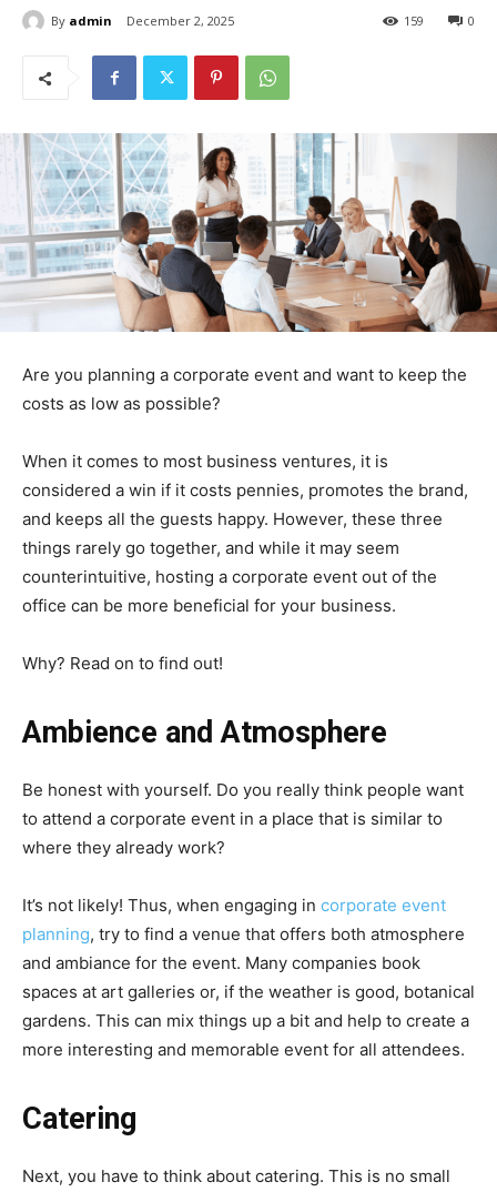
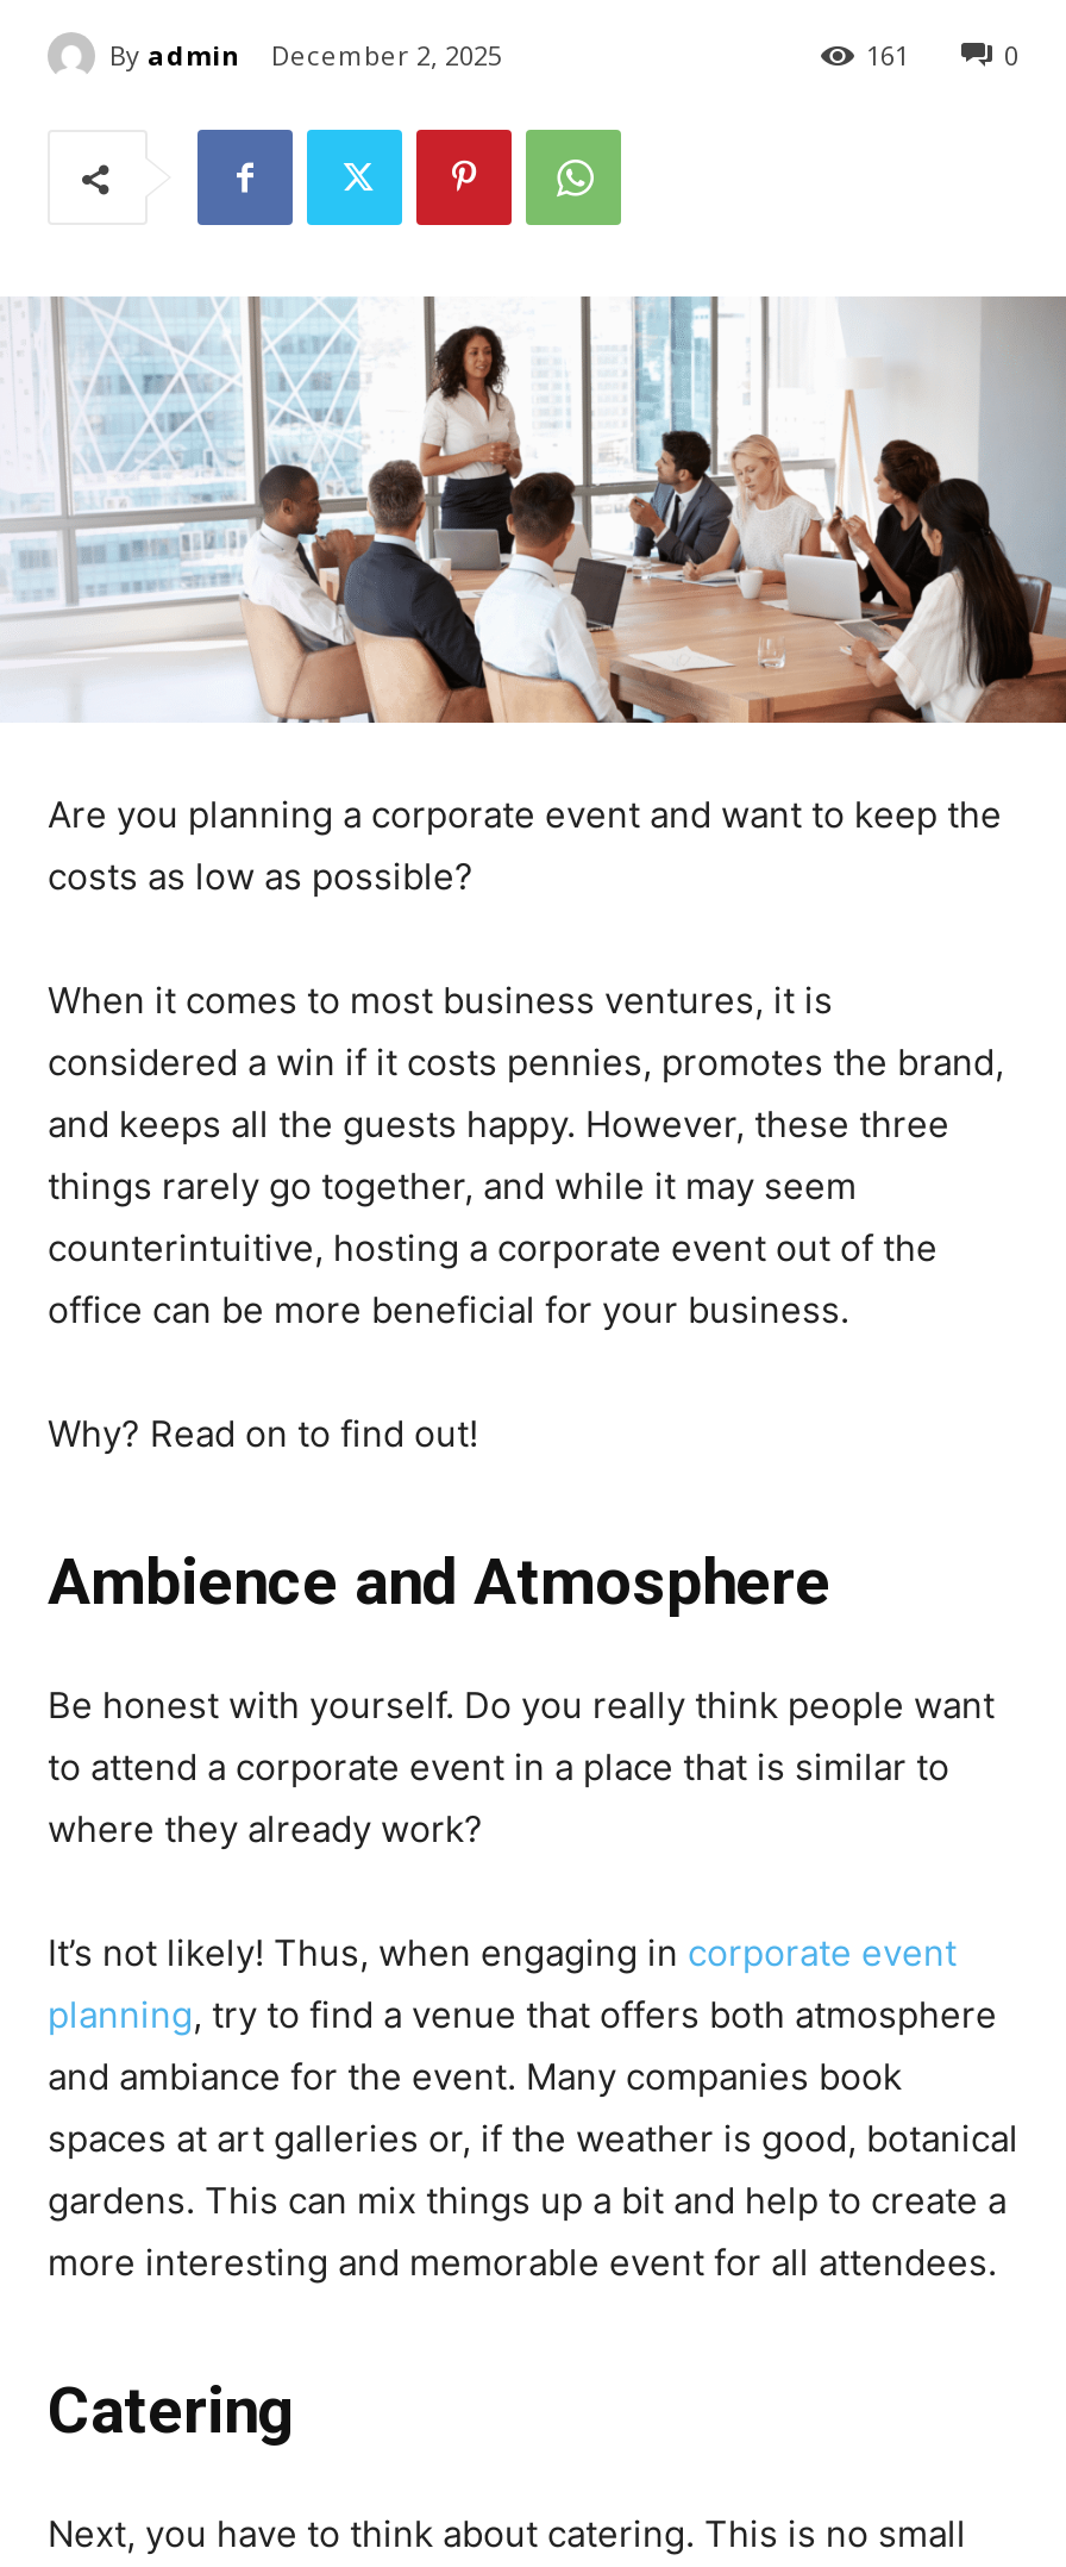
- 159
+ 161
